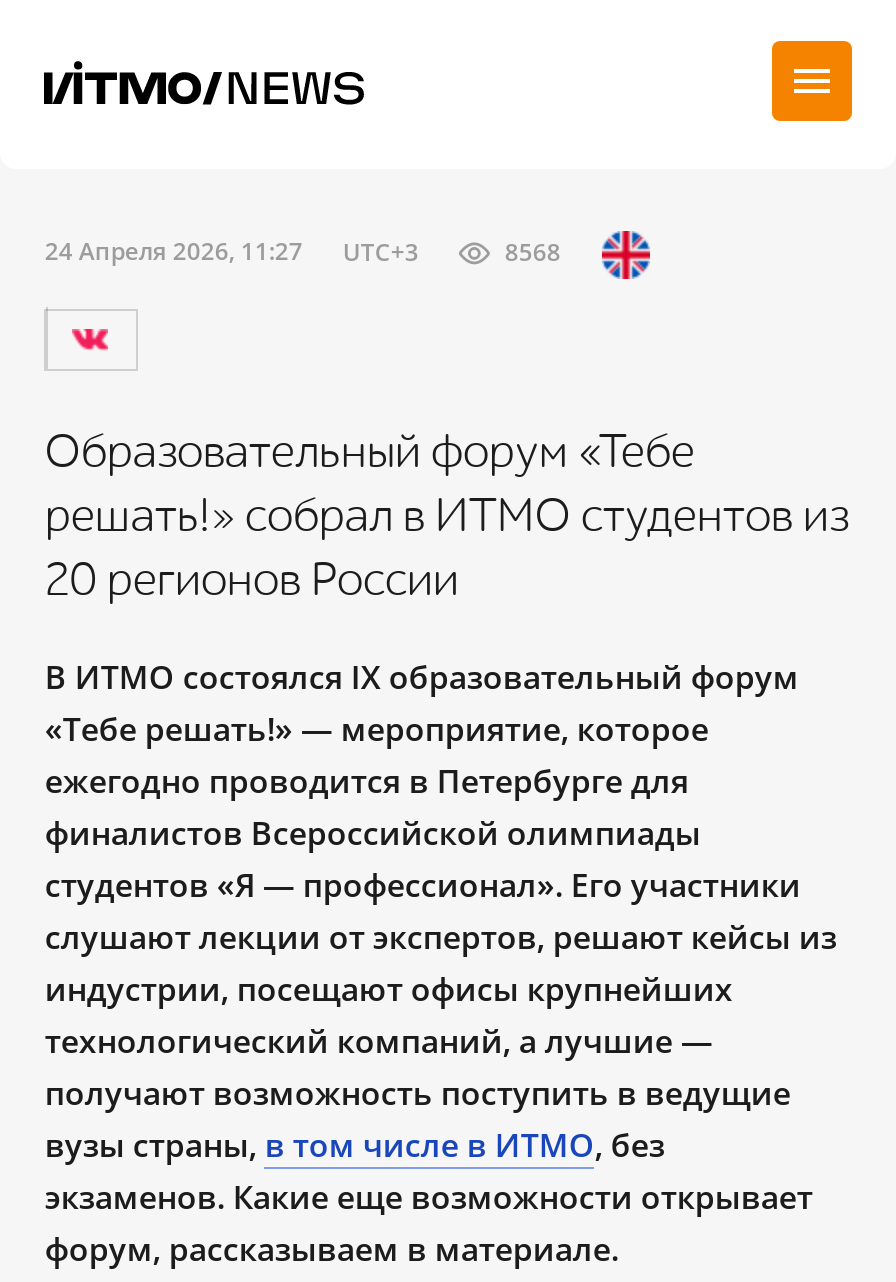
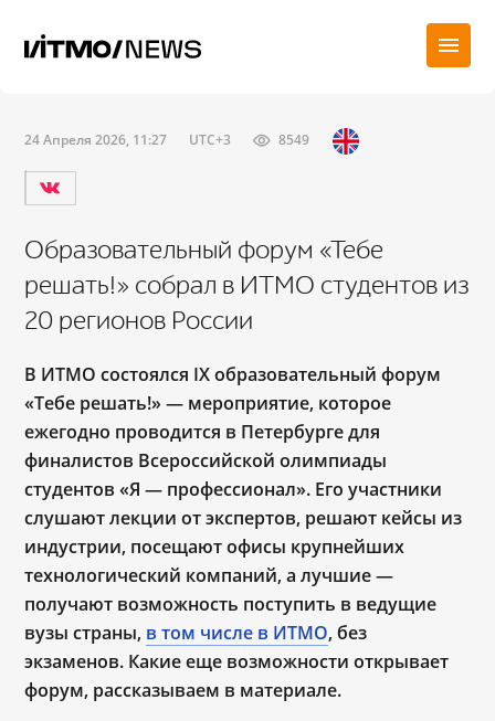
- 8568
+ 8549
